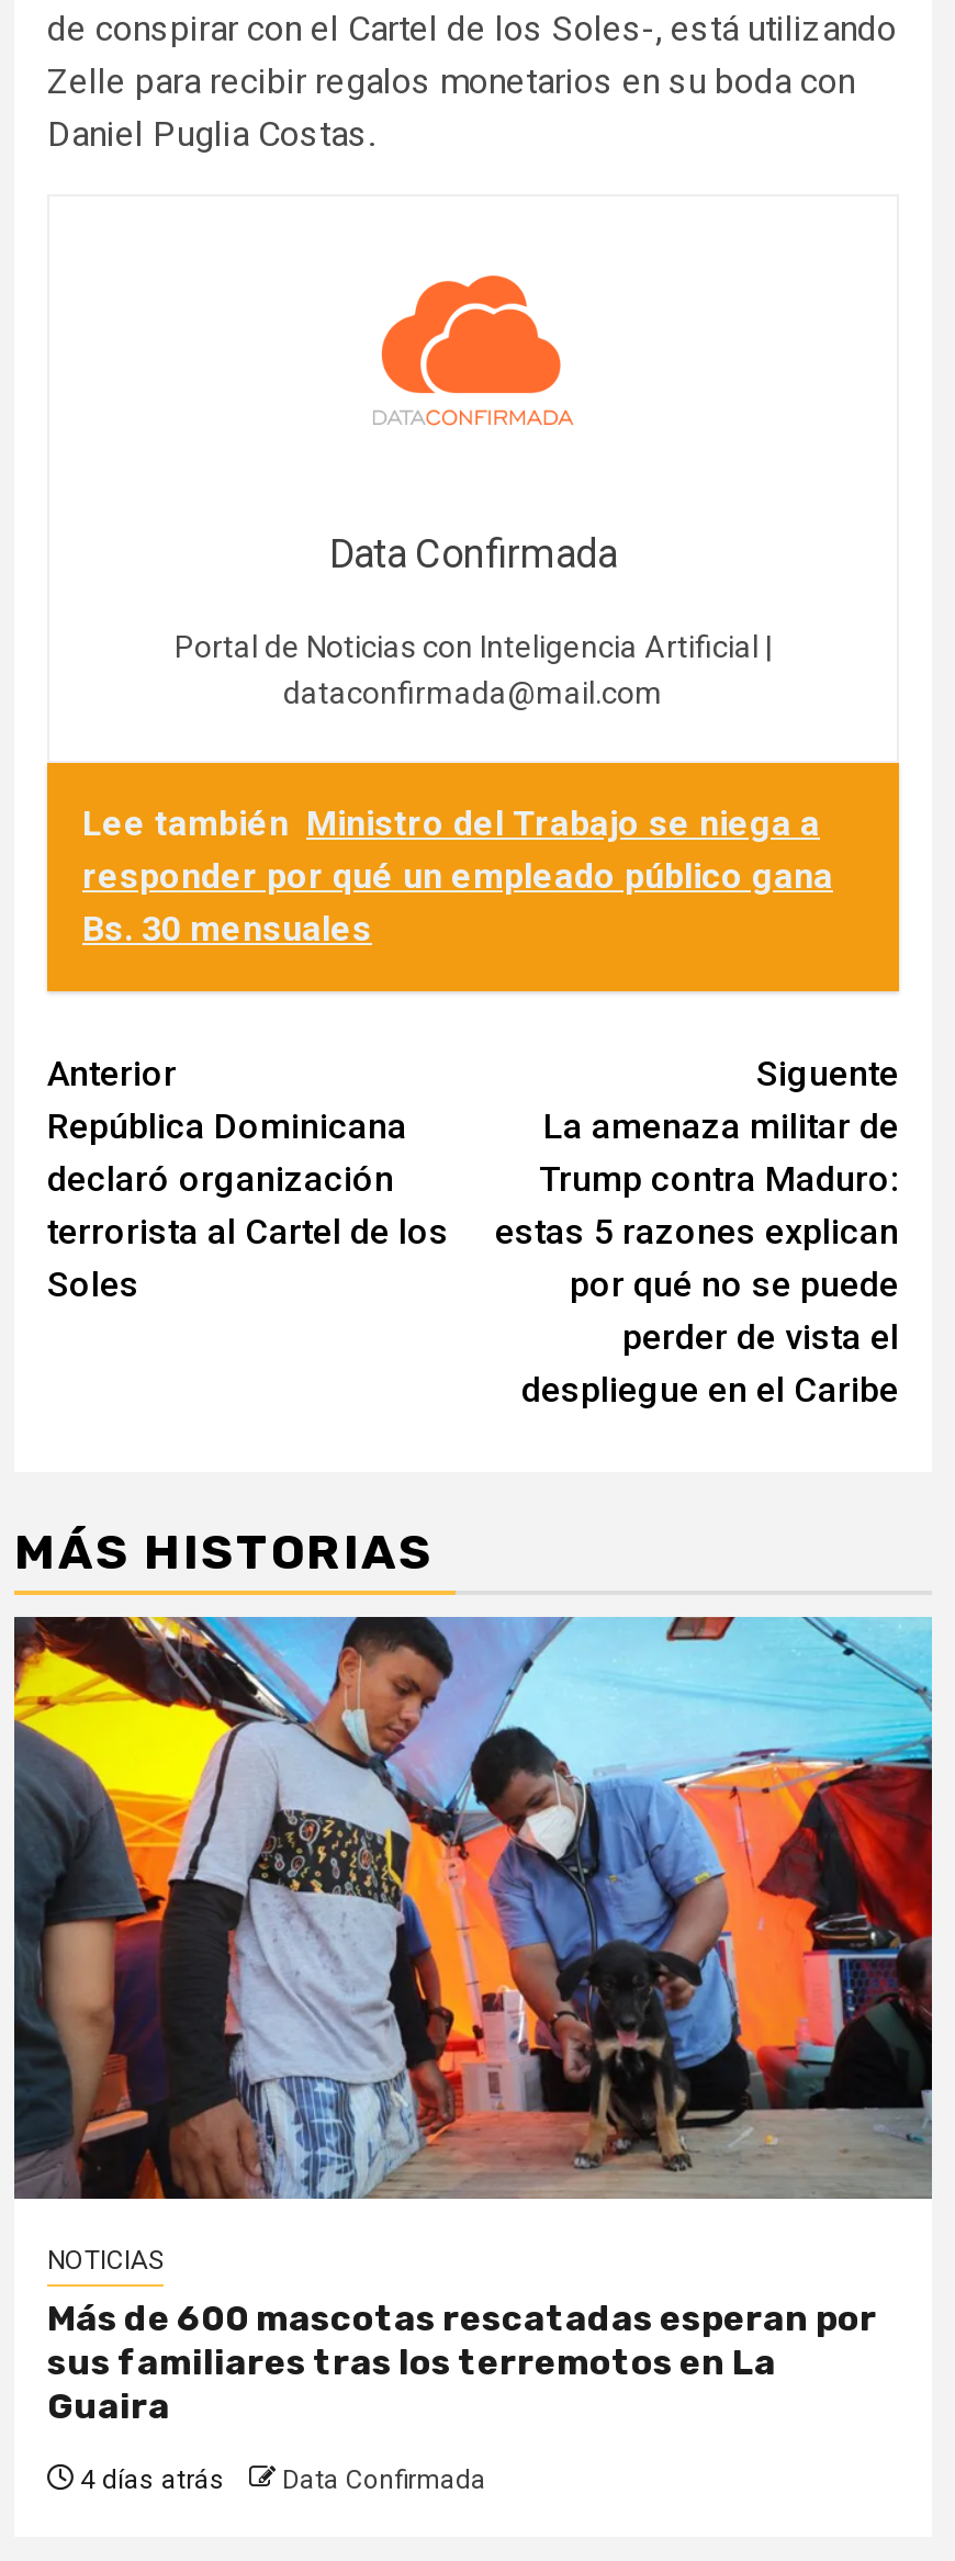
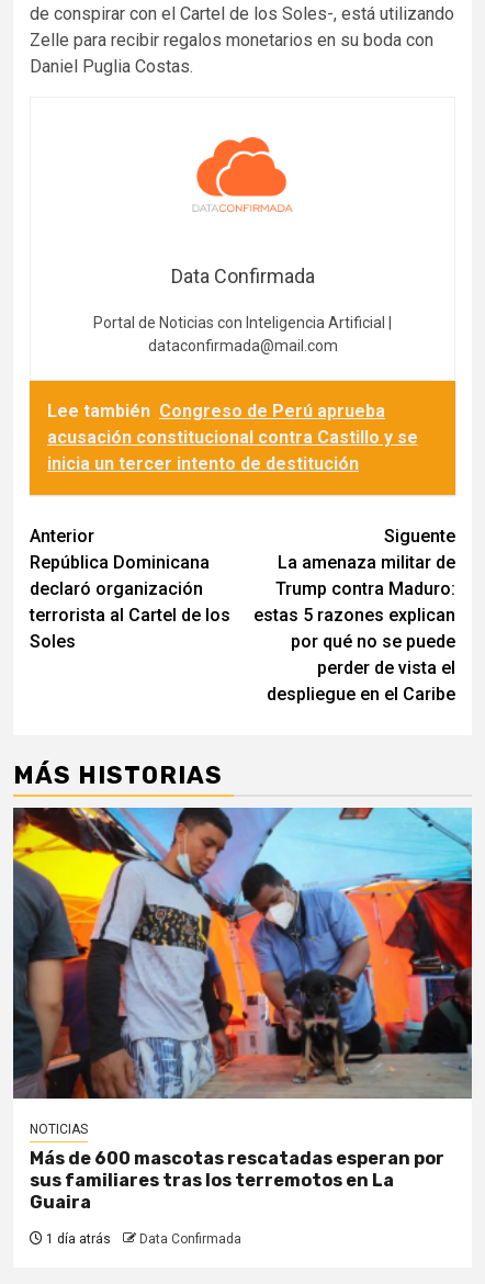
- Lee también Ministro del Trabajo se niega a
- responder por qué un empleado público gana
- Bs. 30 mensuales
+ Lee también Congreso de Perú aprueba
+ acusación constitucional contra Castillo y se
+ inicia un tercer intento de destitución

- 4 días atrás Data Confirmada
+ 1 día atrás Data Confirmada
